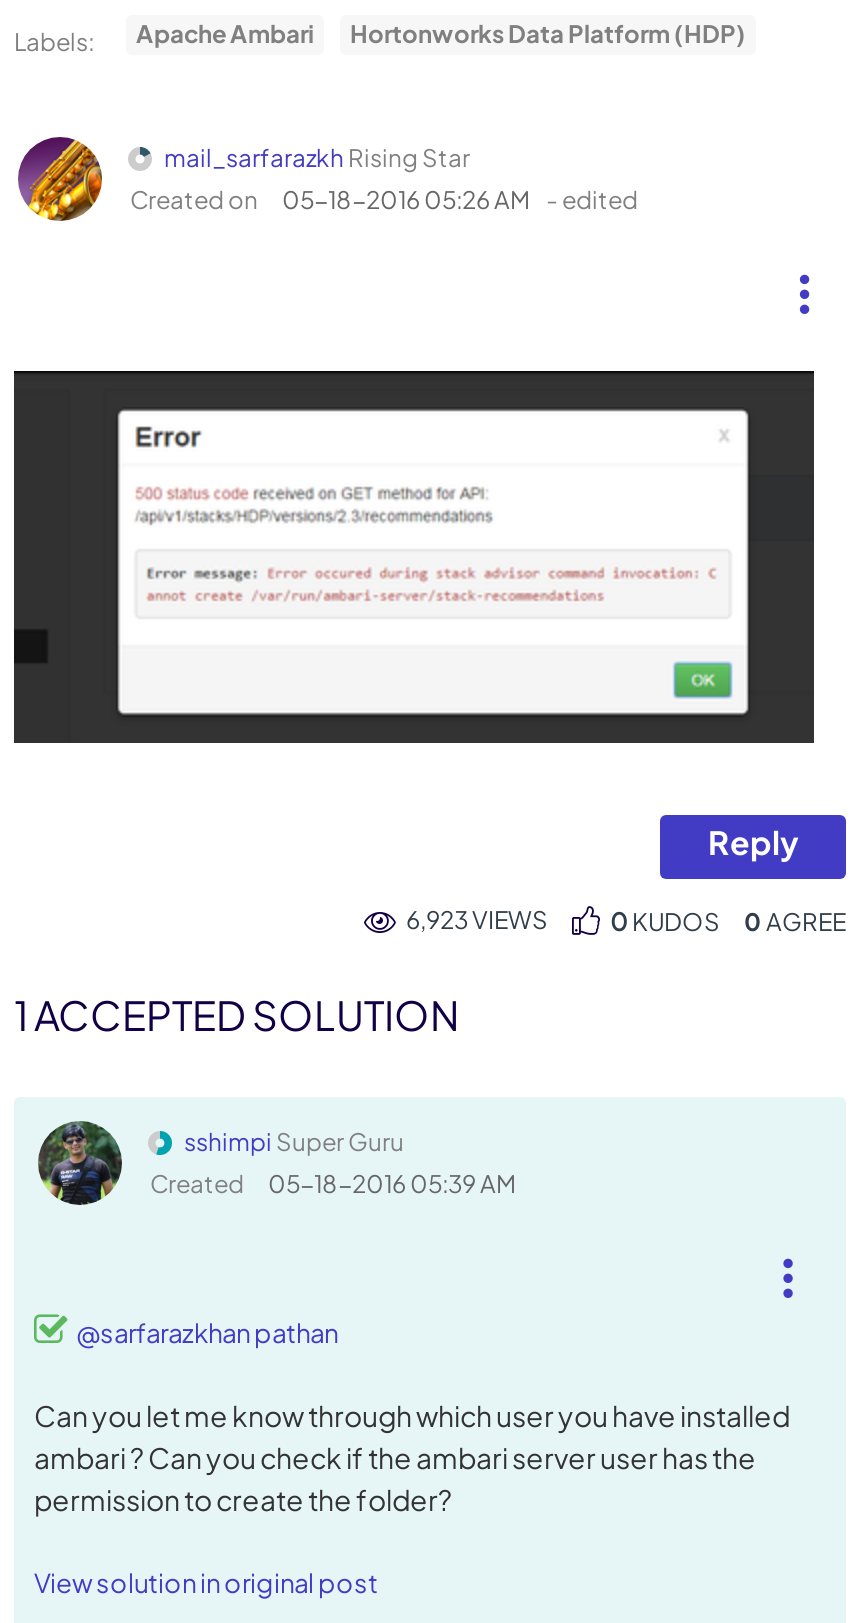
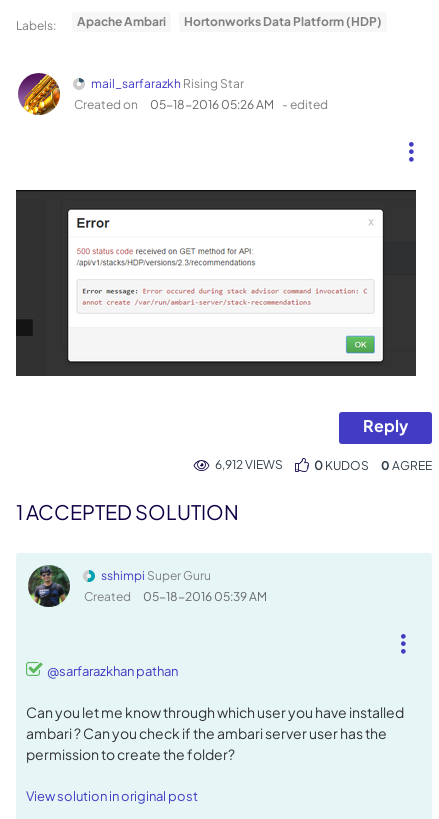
- 6,923 VIEWS
+ 6,912 VIEWS
